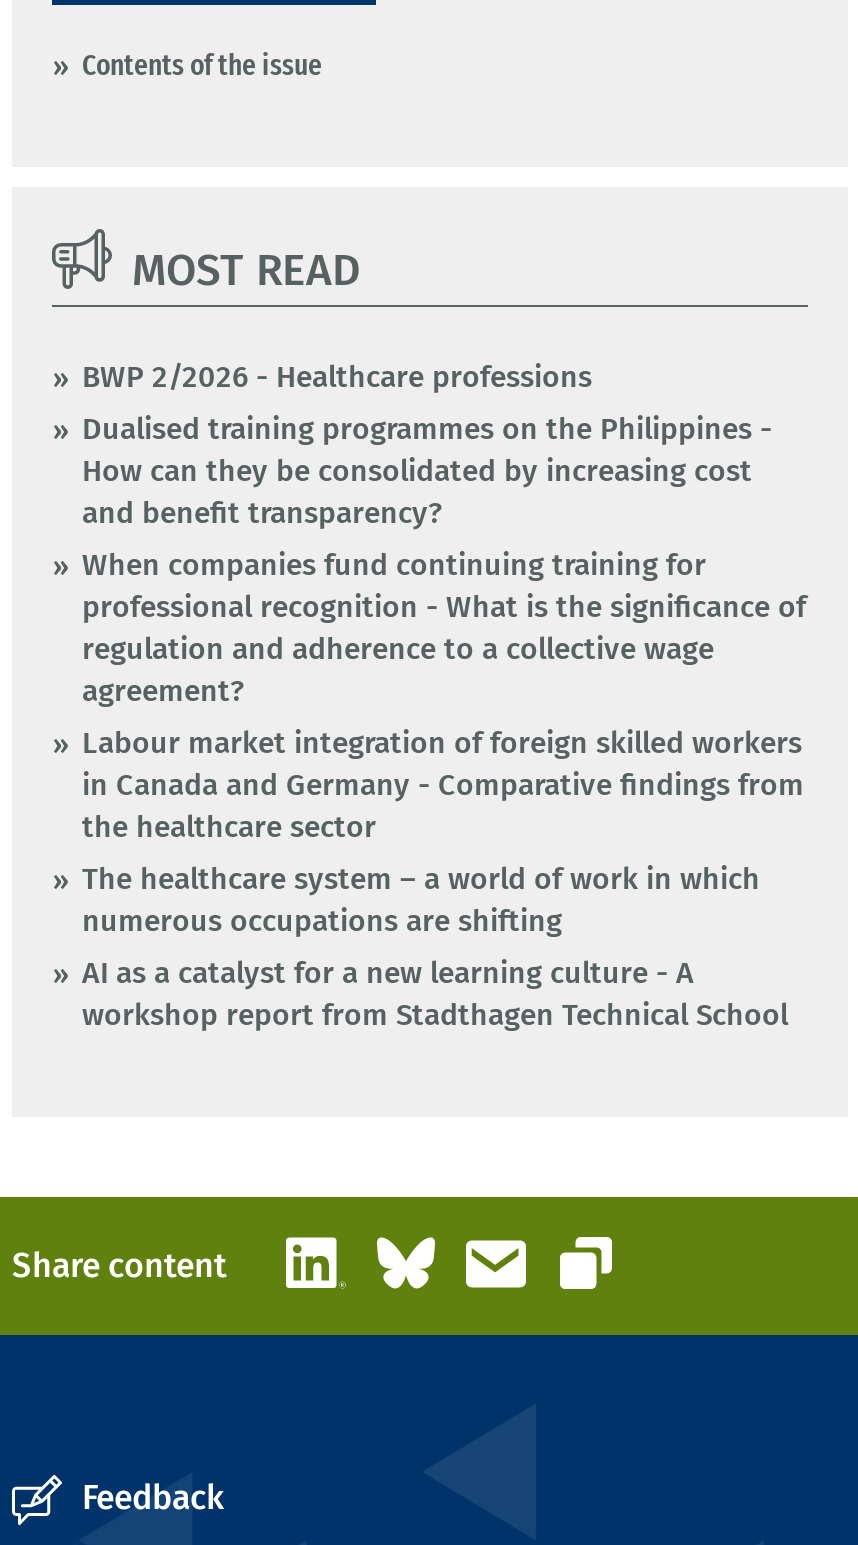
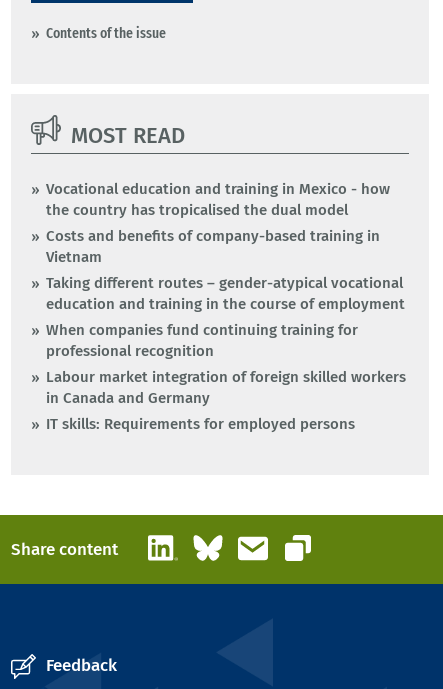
- BWP 2/2026 - Healthcare professions
- Dualised training programmes on the Philippines -
- How can they be consolidated by increasing cost
- and benefit transparency?
+ Vocational education and training in Mexico - how
+ the country has tropicalised the dual model
+ Costs and benefits of company-based training in
+ Vietnam
+ Taking different routes – gender-atypical vocational
+ education and training in the course of employment

moved down: When companies fund continuing training for

- professional recognition - What is the significance of
- regulation and adherence to a collective wage
- agreement?
+ professional recognition

- in Canada and Germany - Comparative findings from
- the healthcare sector
- The healthcare system – a world of work in which
- numerous occupations are shifting
- AI as a catalyst for a new learning culture - A
- workshop report from Stadthagen Technical School
+ in Canada and Germany
+ IT skills: Requirements for employed persons
